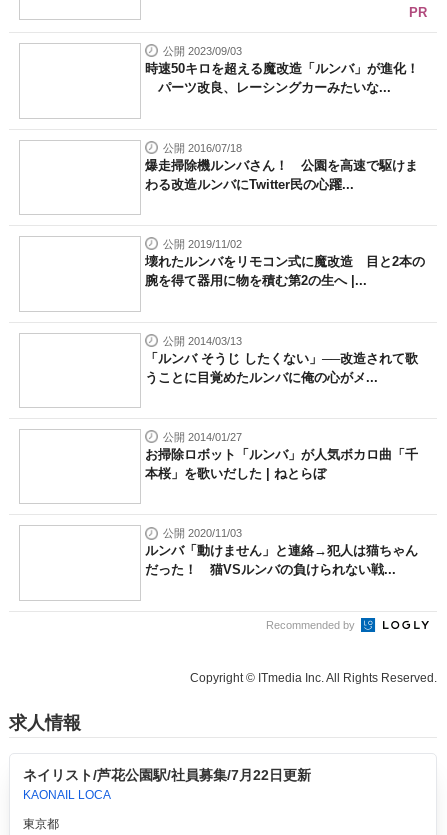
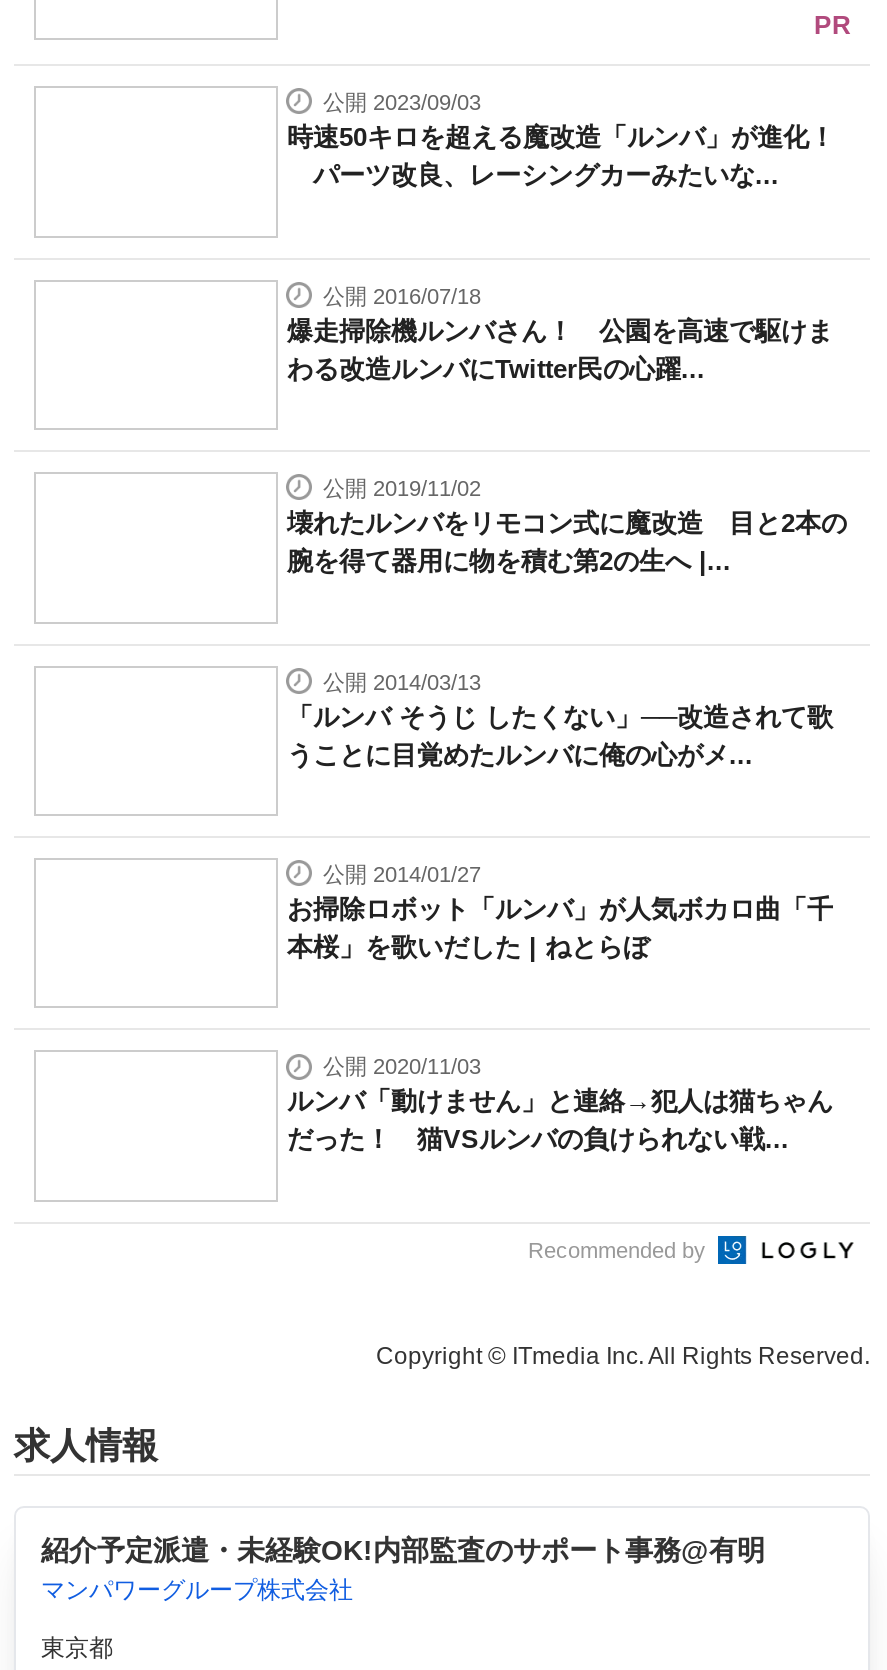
- ネイリスト/芦花公園駅/社員募集/7月22日更新
- KAONAIL LOCA
+ 紹介予定派遣・未経験OK!内部監査のサポート事務@有明
+ マンパワーグループ株式会社
